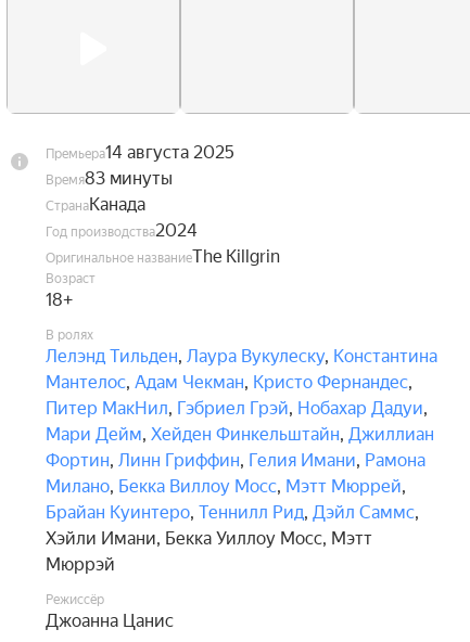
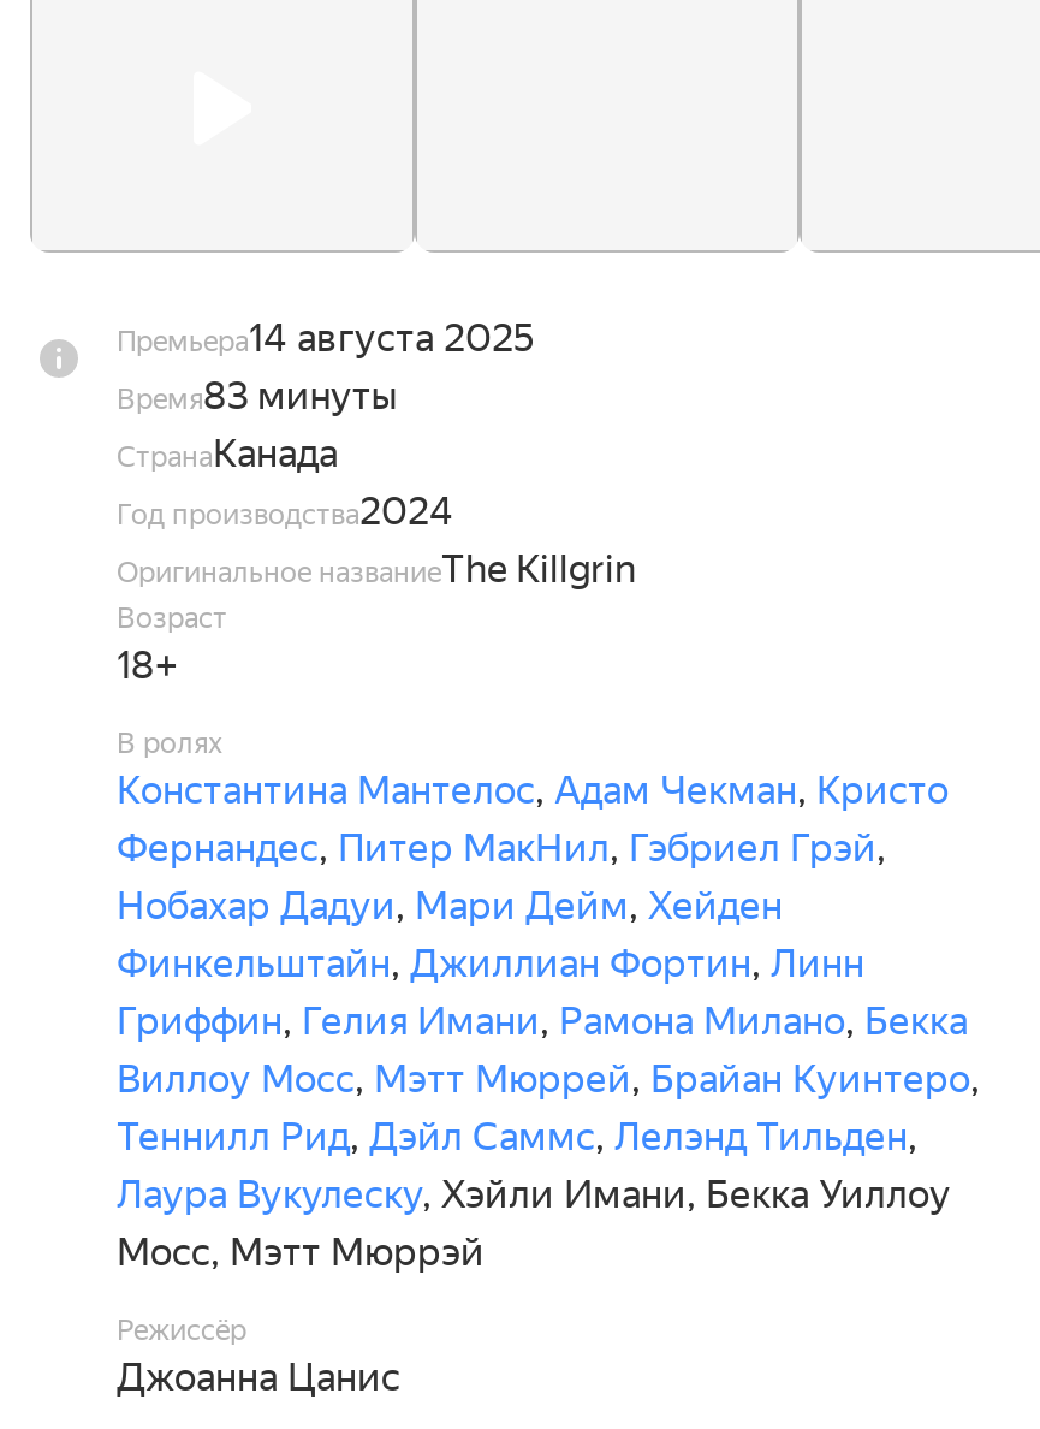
- Лелэнд Тильден, Лаура Вукулеску, Константина
- Мантелос, Адам Чекман, Кристо Фернандес,
- Питер МакНил, Гэбриел Грэй, Нобахар Дадуи,
- Мари Дейм, Хейден Финкельштайн, Джиллиан
- Фортин, Линн Гриффин, Гелия Имани, Рамона
- Милано, Бекка Виллоу Мосс, Мэтт Мюррей,
- Брайан Куинтеро, Теннилл Рид, Дэйл Саммс,
- Хэйли Имани, Бекка Уиллоу Мосс, Мэтт
- Мюррэй
+ Константина Мантелос, Адам Чекман, Кристо
+ Фернандес, Питер МакНил, Гэбриел Грэй,
+ Нобахар Дадуи, Мари Дейм, Хейден
+ Финкельштайн, Джиллиан Фортин, Линн
+ Гриффин, Гелия Имани, Рамона Милано, Бекка
+ Виллоу Мосс, Мэтт Мюррей, Брайан Куинтеро,
+ Теннилл Рид, Дэйл Саммс, Лелэнд Тильден,
+ Лаура Вукулеску, Хэйли Имани, Бекка Уиллоу
+ Мосс, Мэтт Мюррэй
